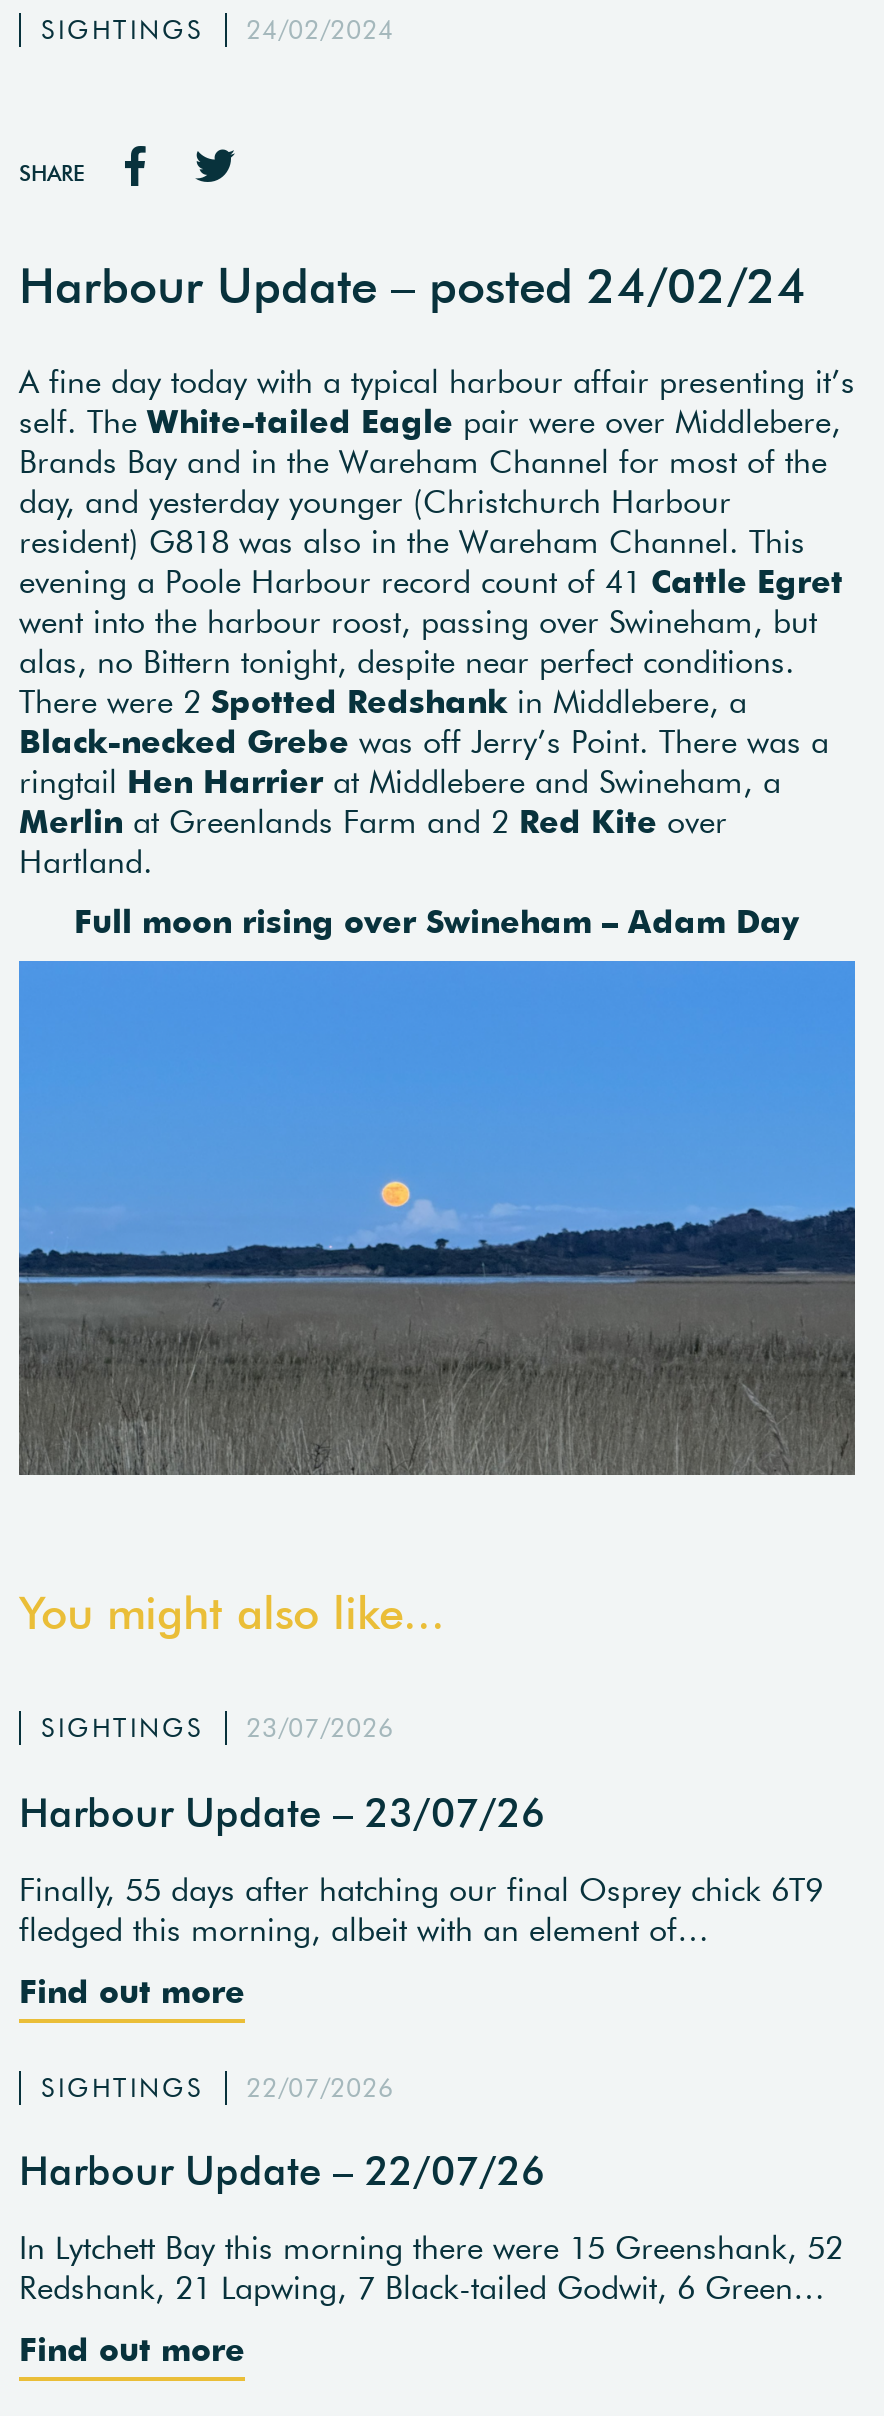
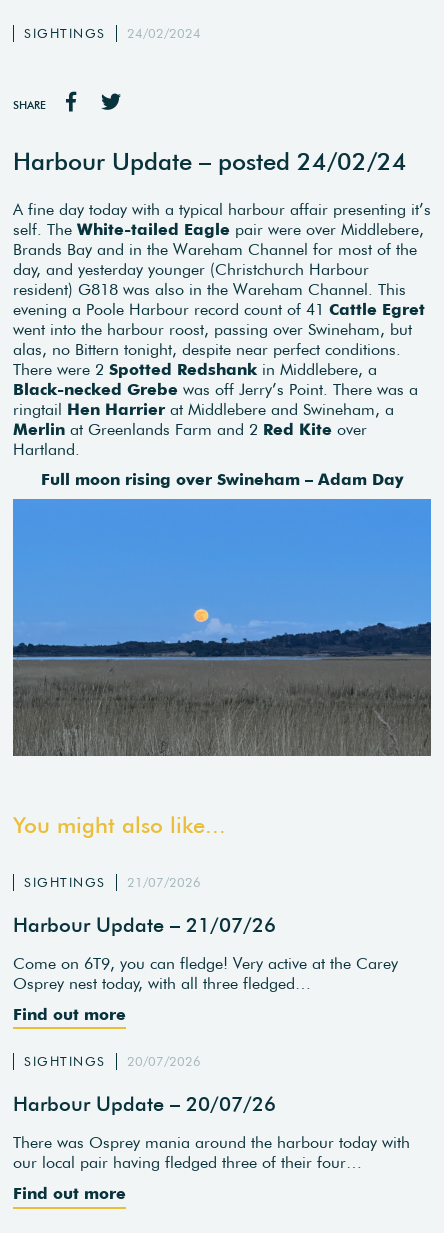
- SIGHTINGS 23/07/2026
+ SIGHTINGS 21/07/2026

- Harbour Update – 23/07/26
+ Harbour Update – 21/07/26

- Finally, 55 days after hatching our final Osprey chick 6T9
- fledged this morning, albeit with an element of…
+ Come on 6T9, you can fledge! Very active at the Carey
+ Osprey nest today, with all three fledged…

- SIGHTINGS 22/07/2026
+ SIGHTINGS 20/07/2026

- Harbour Update – 22/07/26
+ Harbour Update – 20/07/26

- In Lytchett Bay this morning there were 15 Greenshank, 52
- Redshank, 21 Lapwing, 7 Black-tailed Godwit, 6 Green…
+ There was Osprey mania around the harbour today with
+ our local pair having fledged three of their four…
